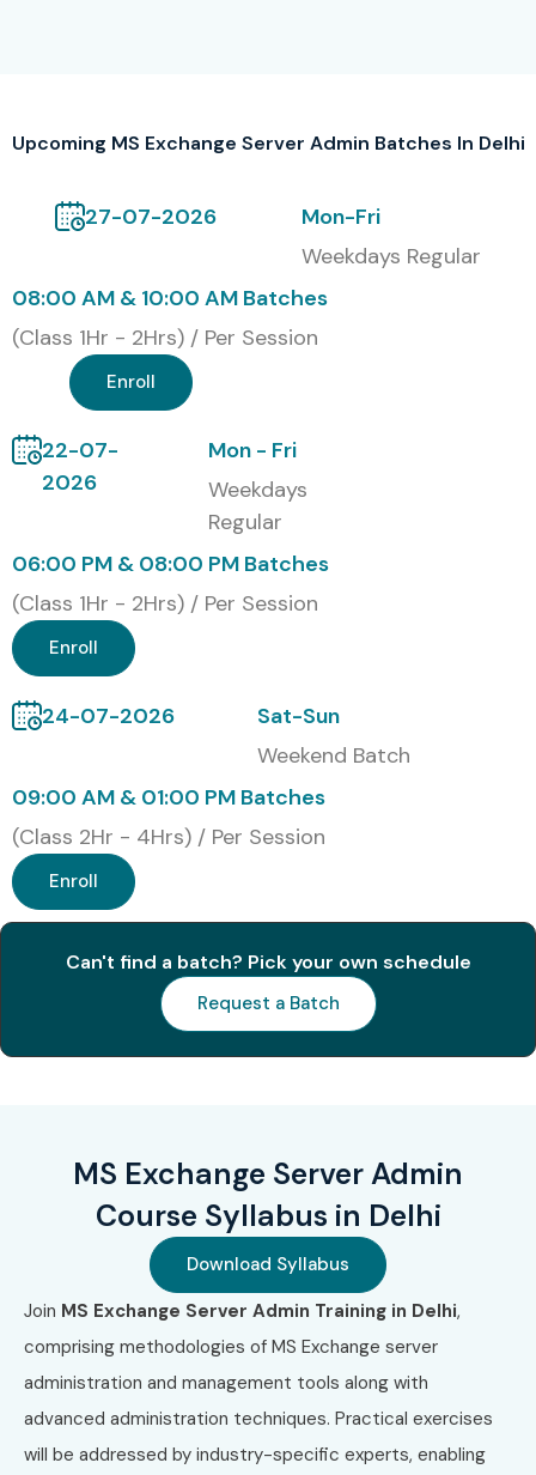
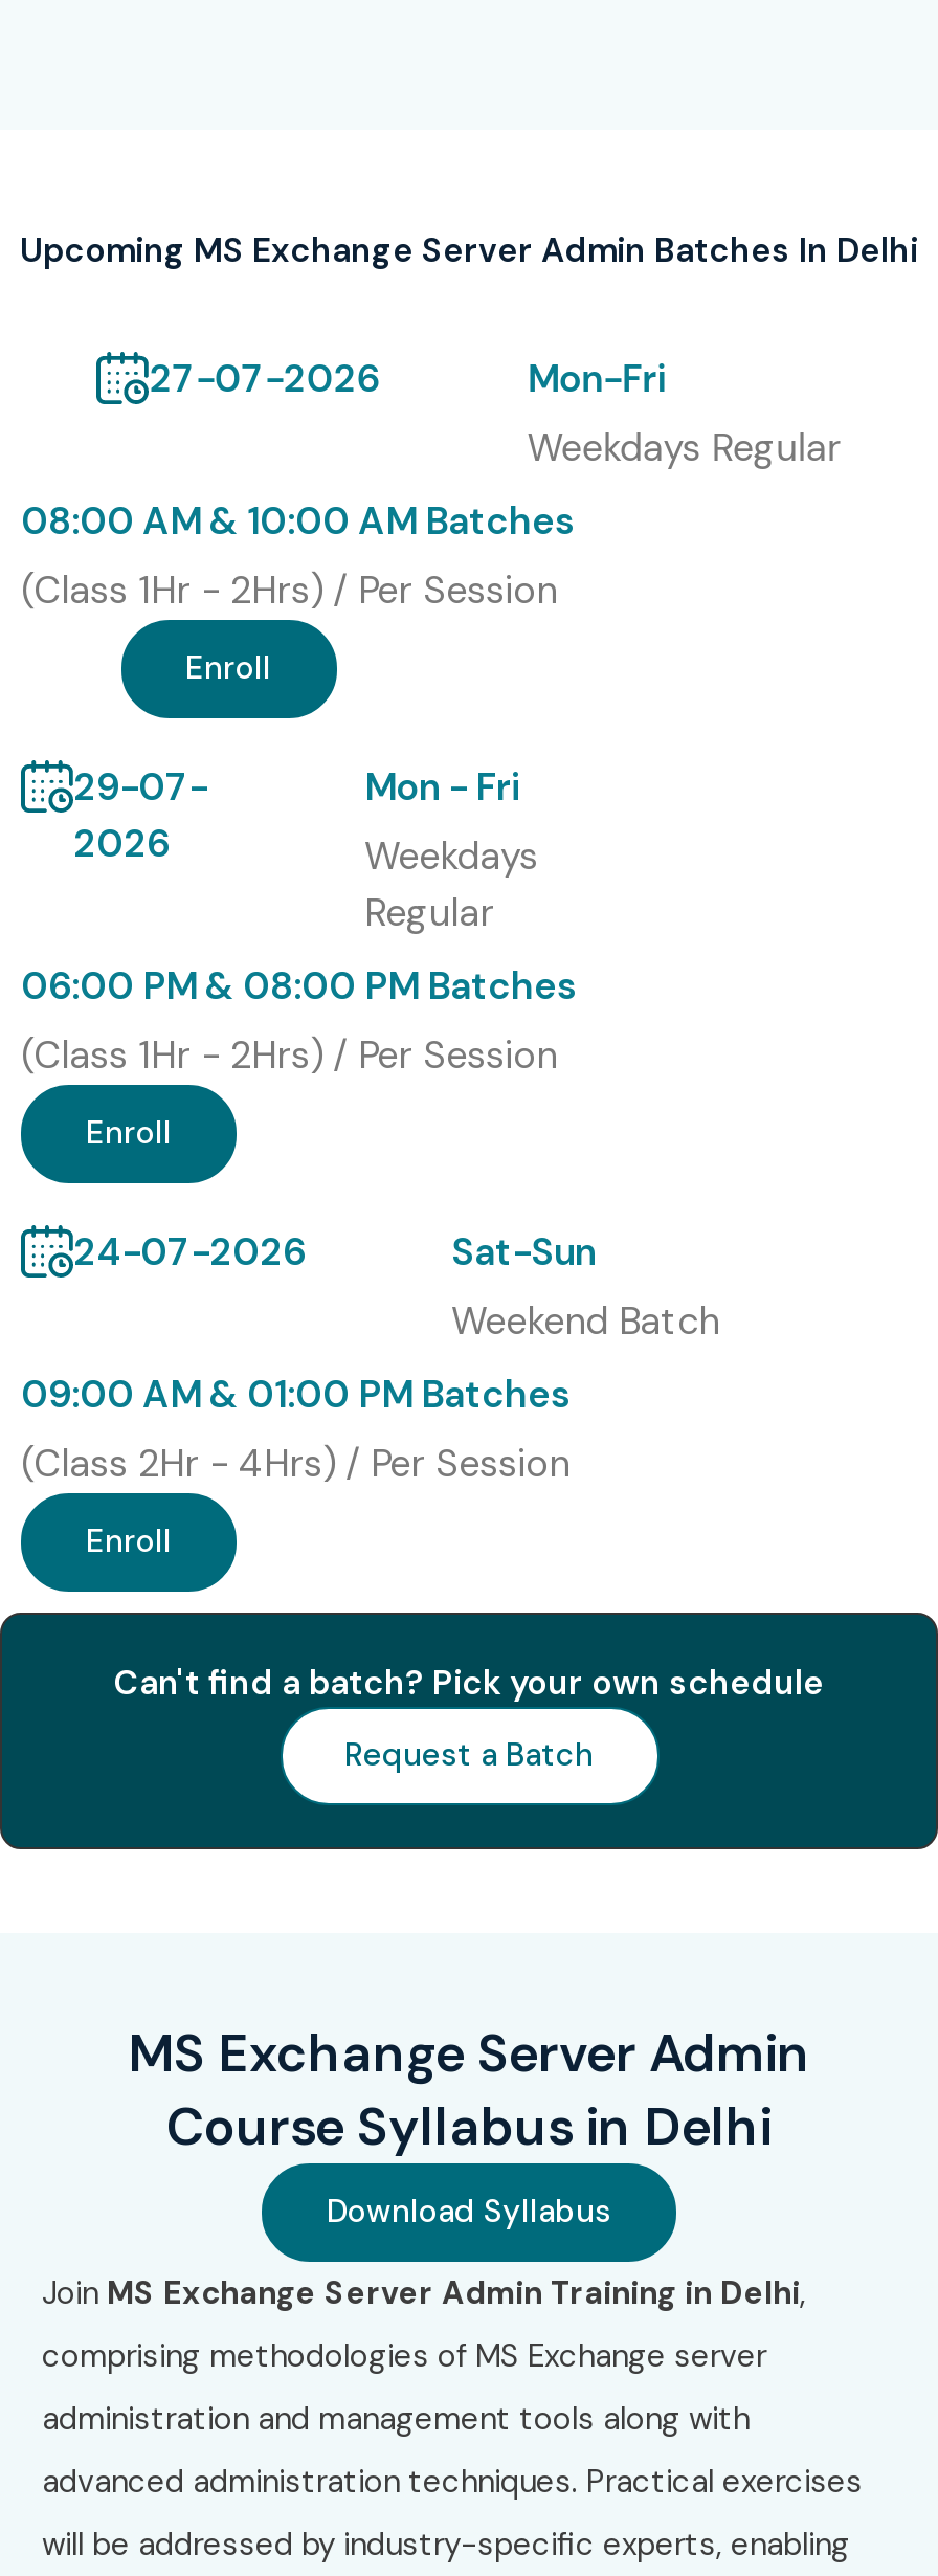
- 22-07-
+ 29-07-
